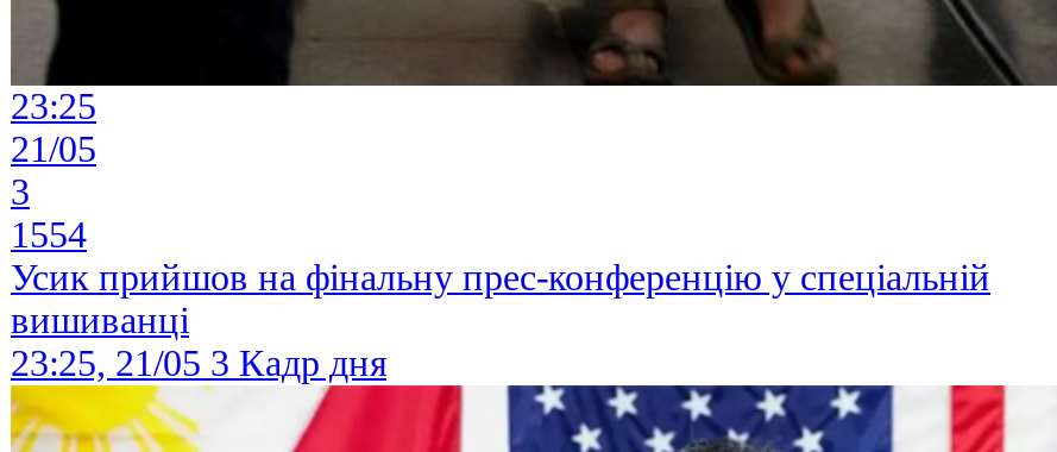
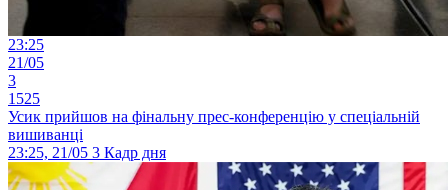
- 1554
+ 1525
